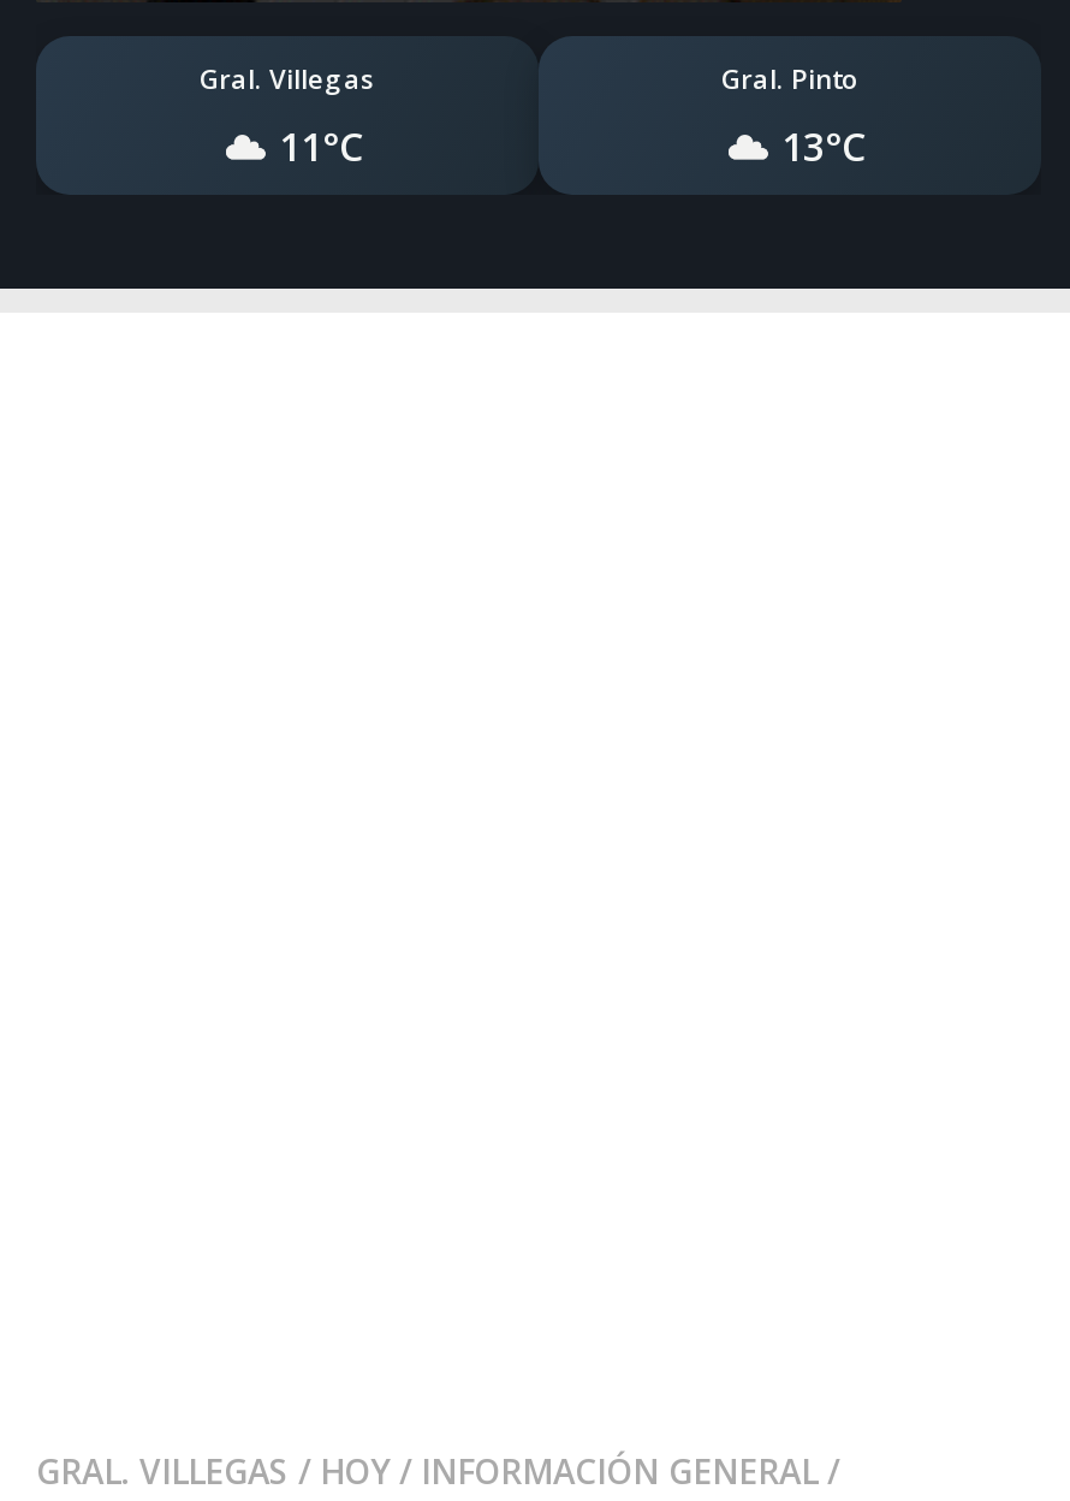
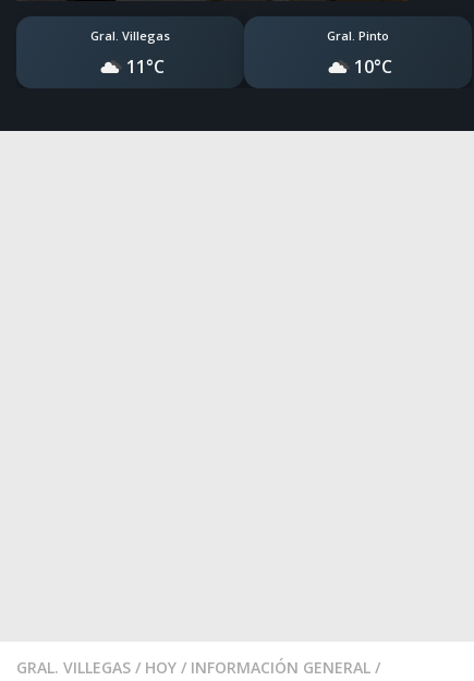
- 13°C
+ 10°C
